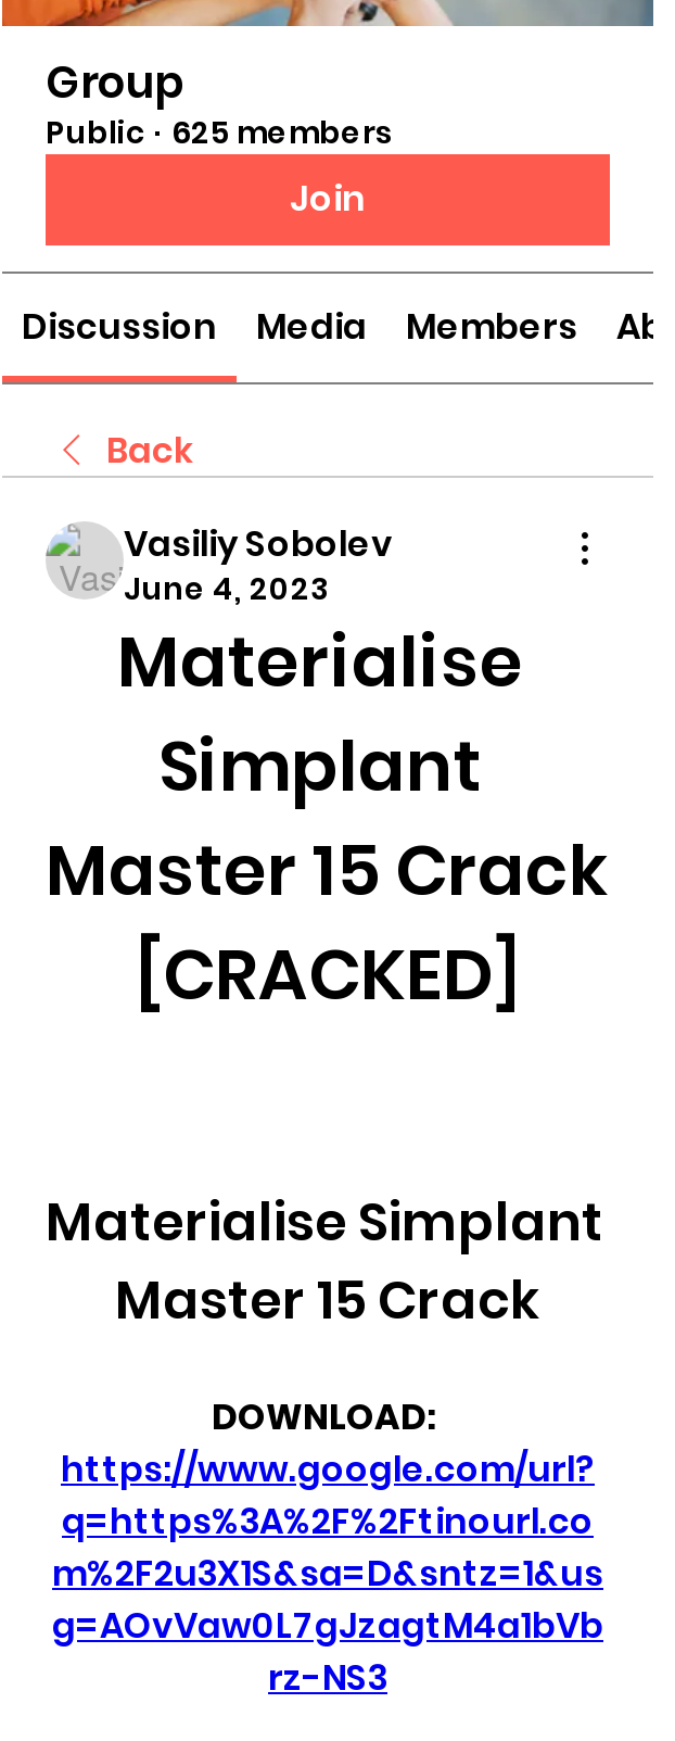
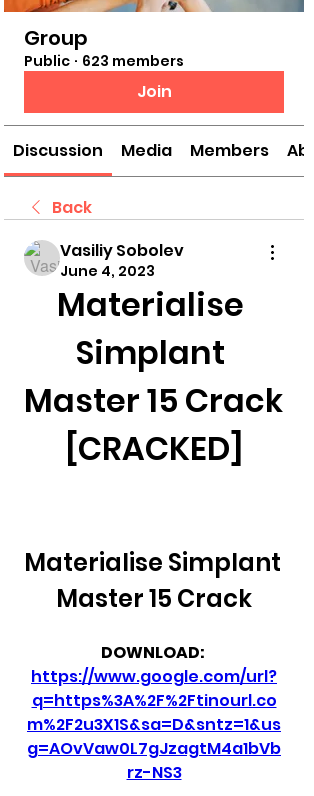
- Public · 625 members
+ Public · 623 members
